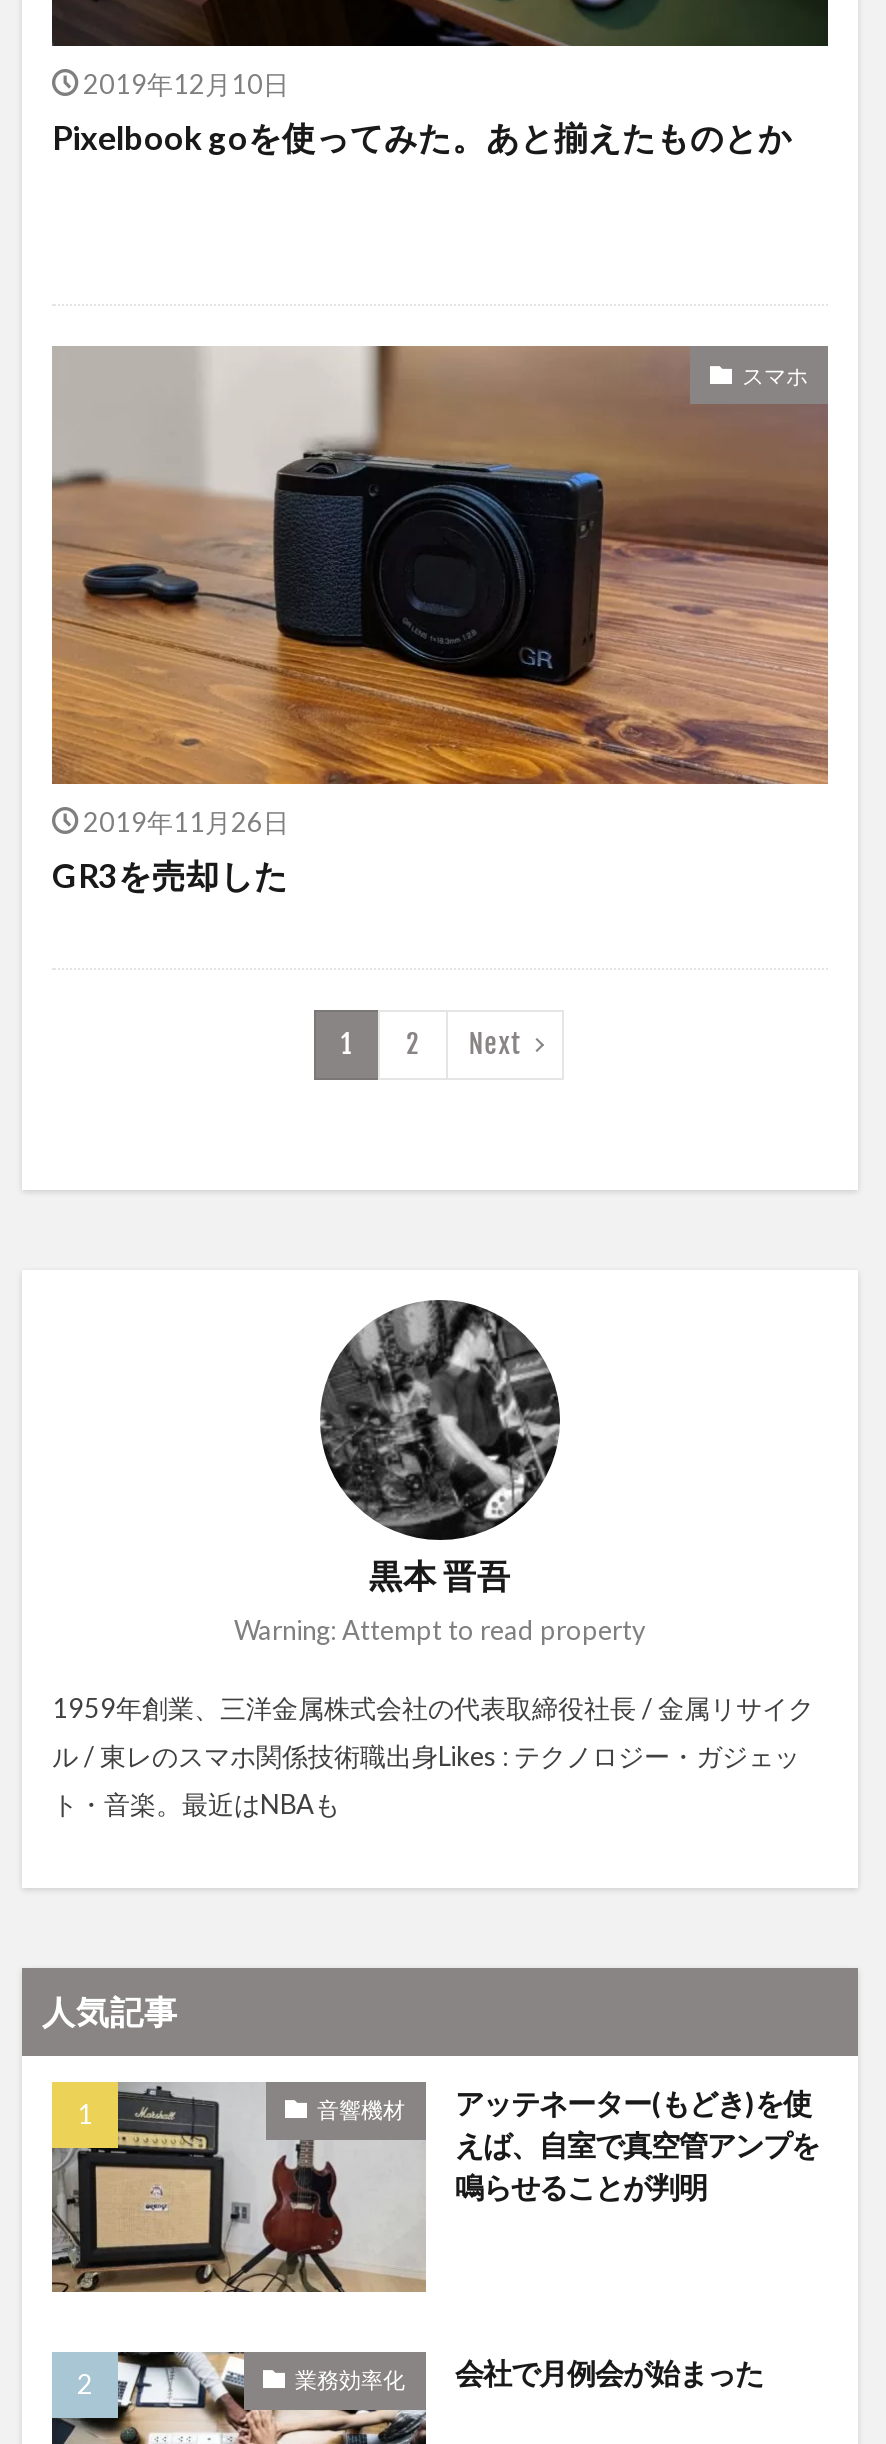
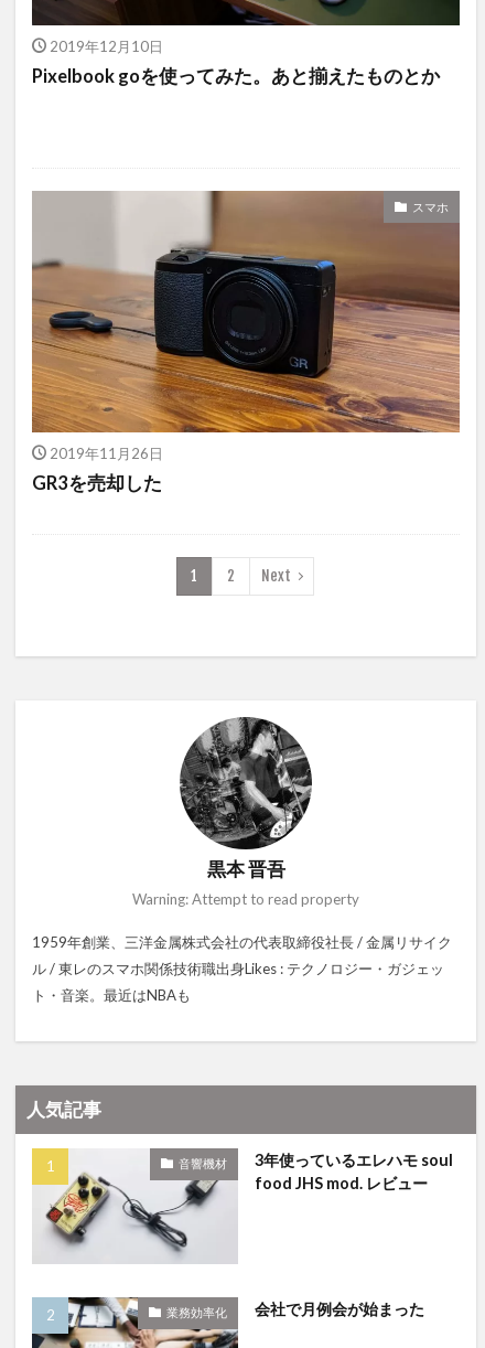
- [image]
- アッテネーター(もどき)を使
- えば、自室で真空管アンプを
- 鳴らせることが判明
+ [image]
+ 3年使っているエレハモ soul
+ food JHS mod. レビュー
